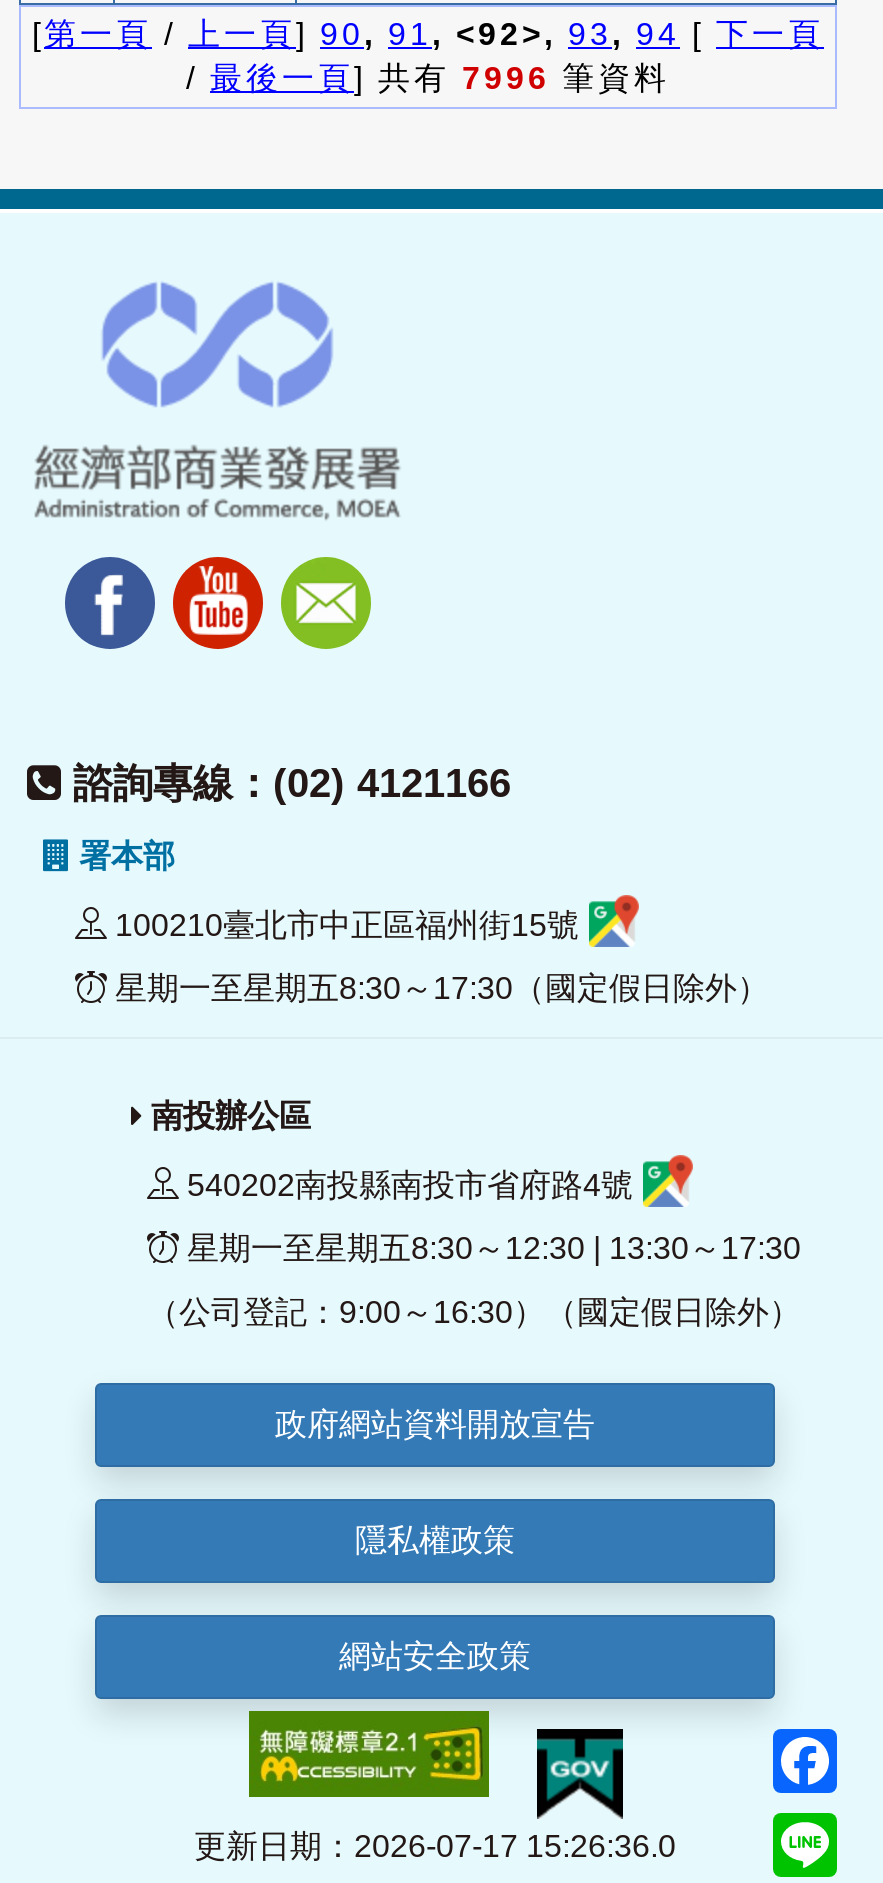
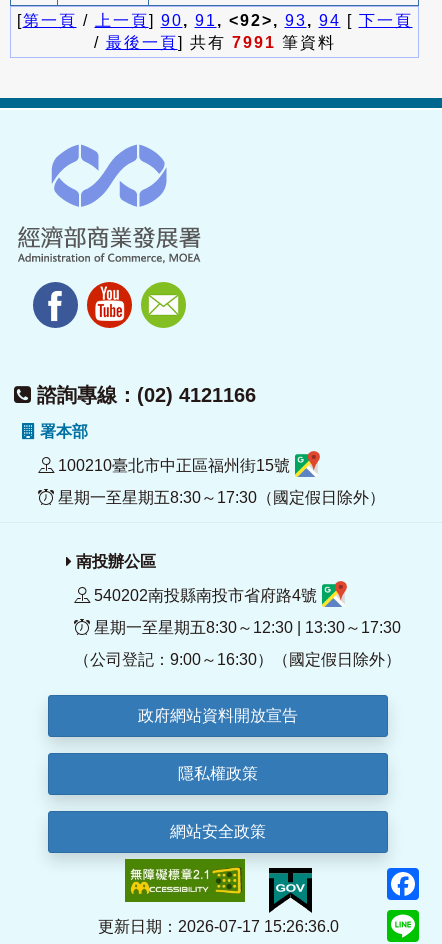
- /最後一頁] 共有7996筆資料
+ /最後一頁] 共有7991筆資料
